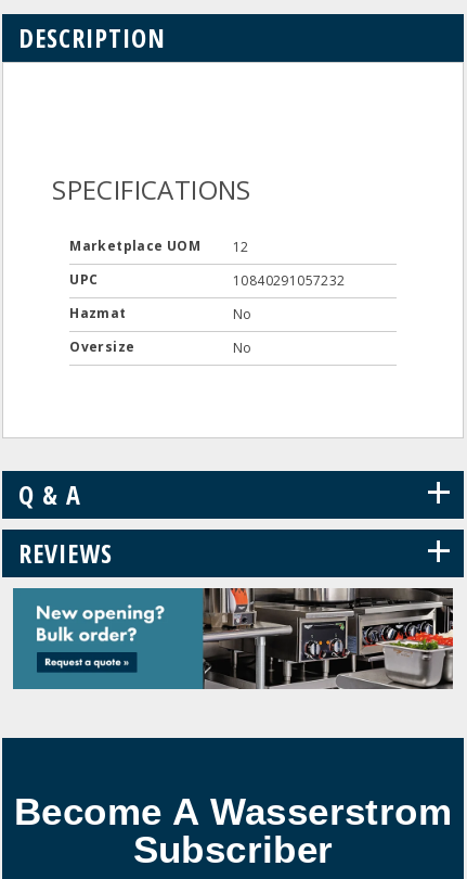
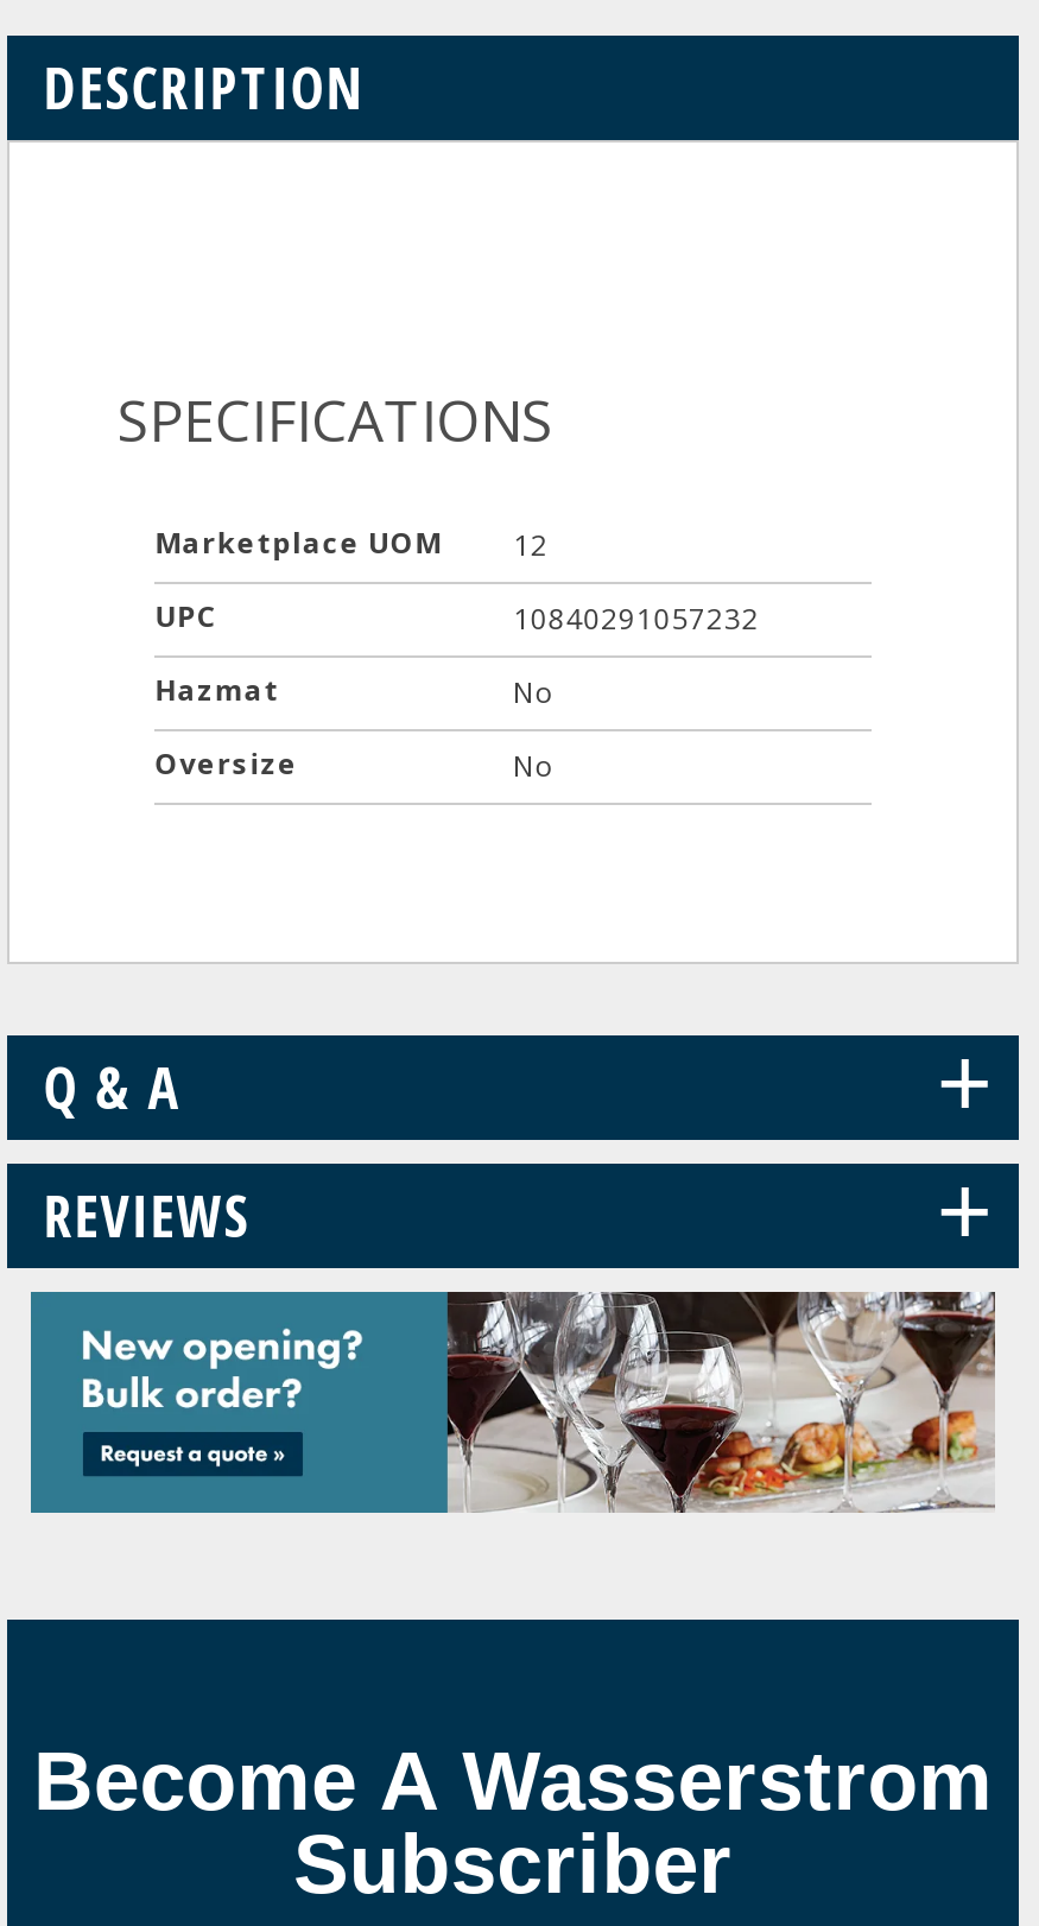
- [image]
+ [image]
